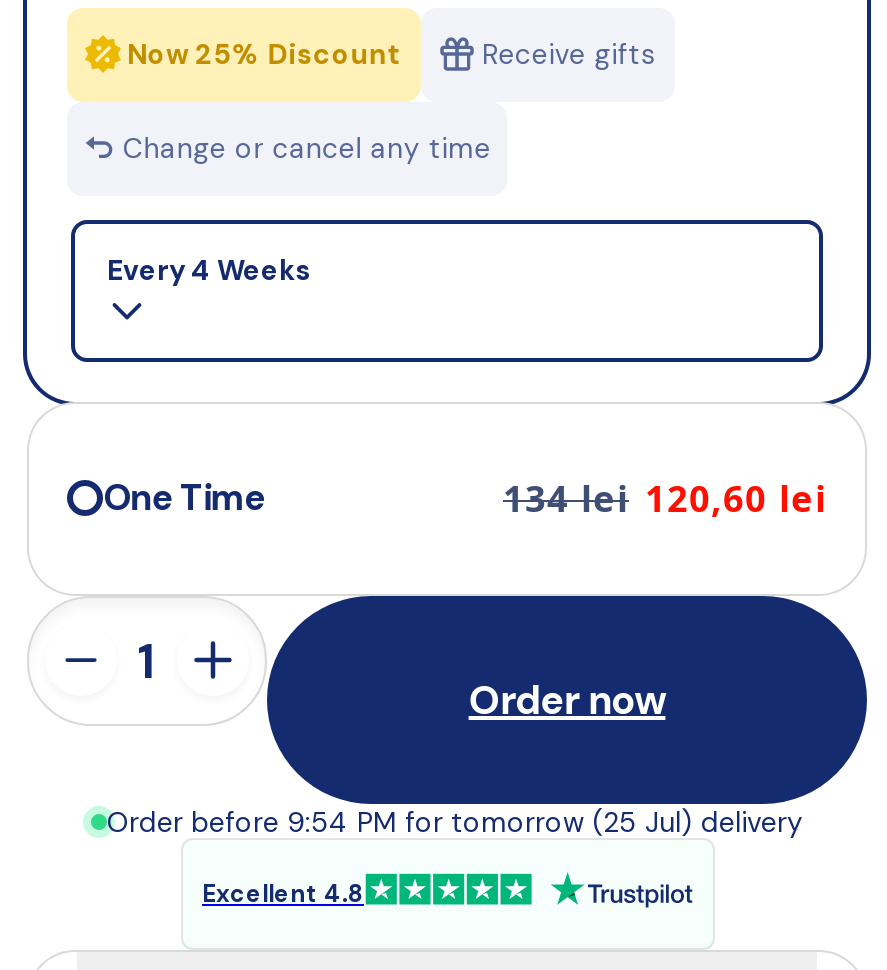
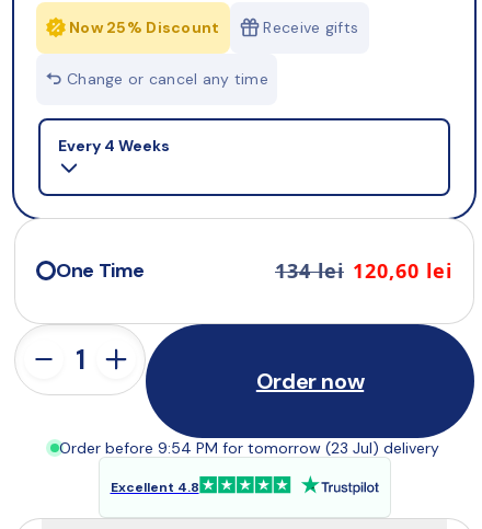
- Order before 9:54 PM for tomorrow (25 Jul) delivery
+ Order before 9:54 PM for tomorrow (23 Jul) delivery
